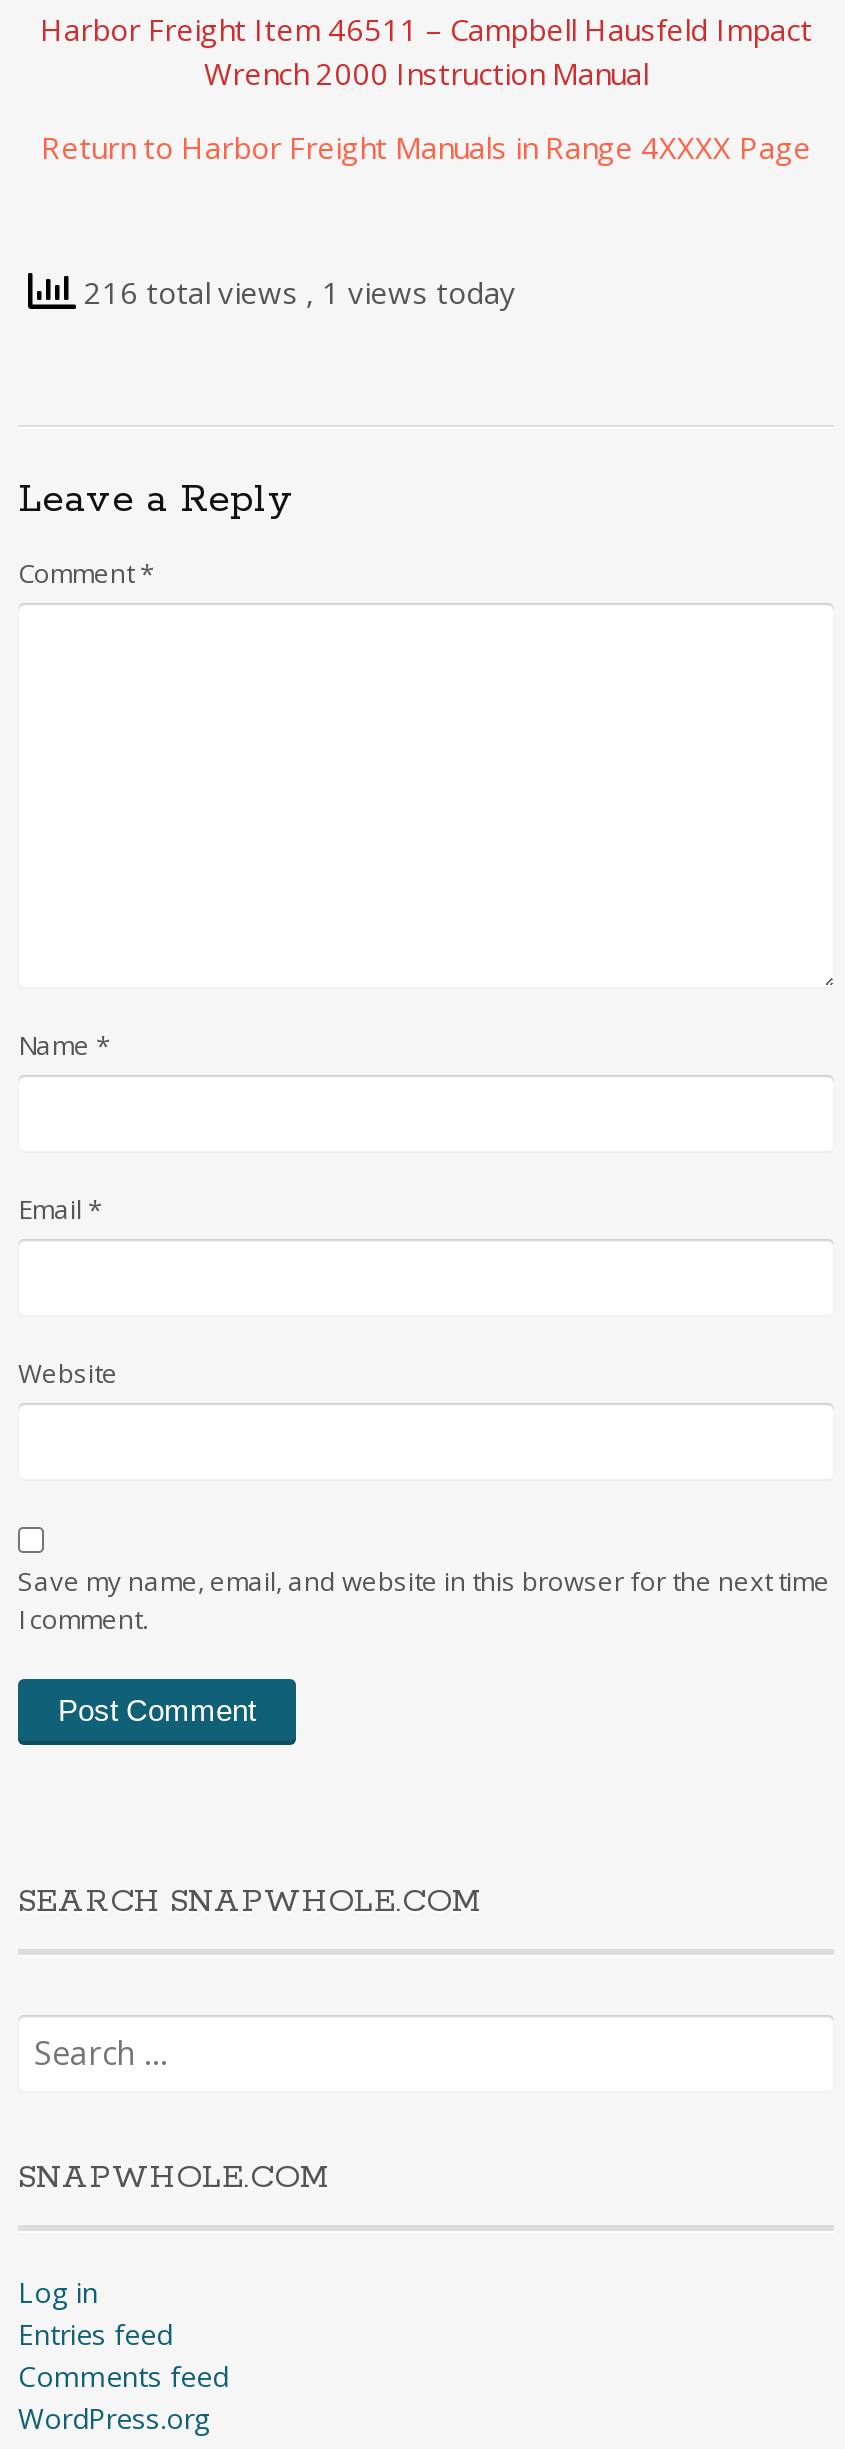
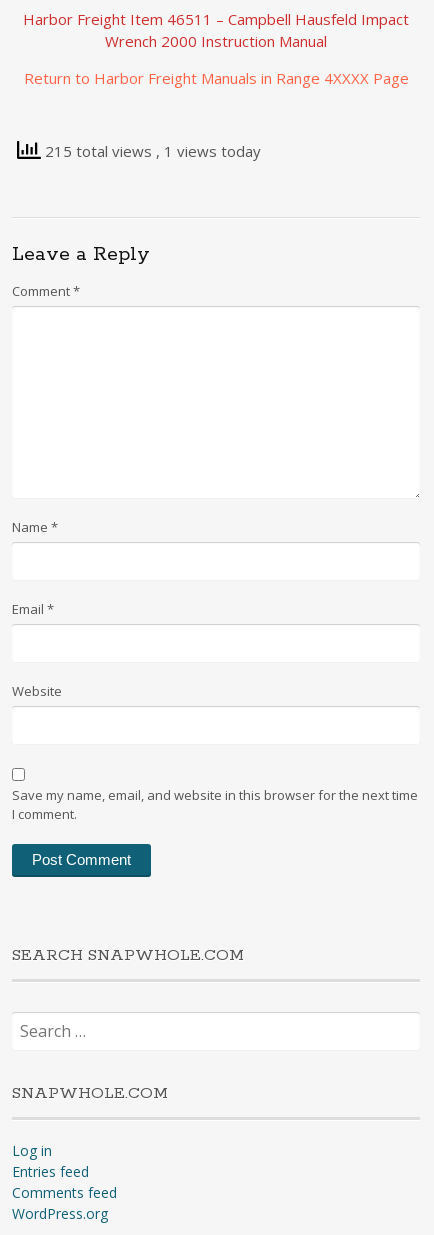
- 216 total views, 1 views today
+ 215 total views, 1 views today
